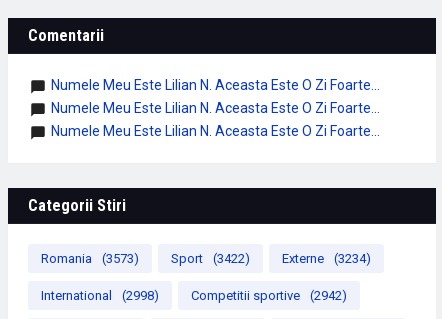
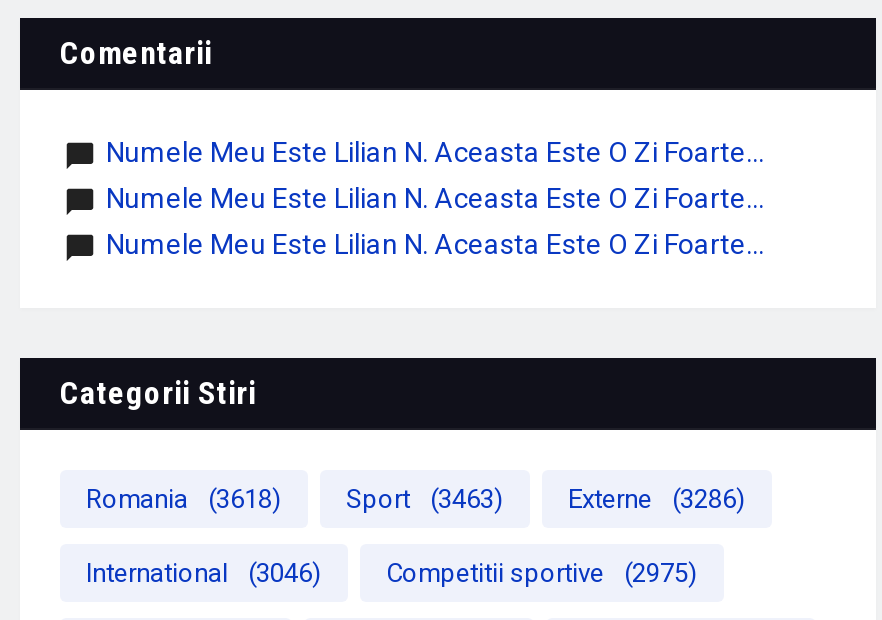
- Romania (3573)
+ Romania (3618)

- Sport (3422)
+ Sport (3463)

- Externe (3234)
+ Externe (3286)

- International (2998)
+ International (3046)

- Competitii sportive (2942)
+ Competitii sportive (2975)
